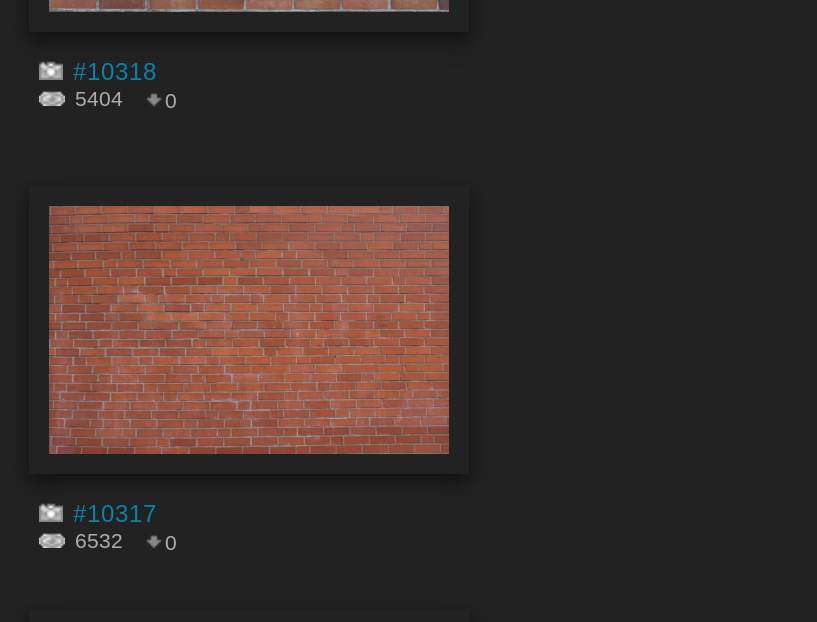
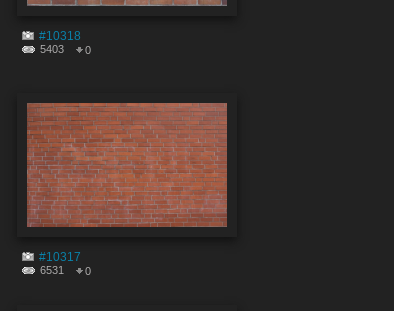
- 5404 0
+ 5403 0

- 6532 0
+ 6531 0
